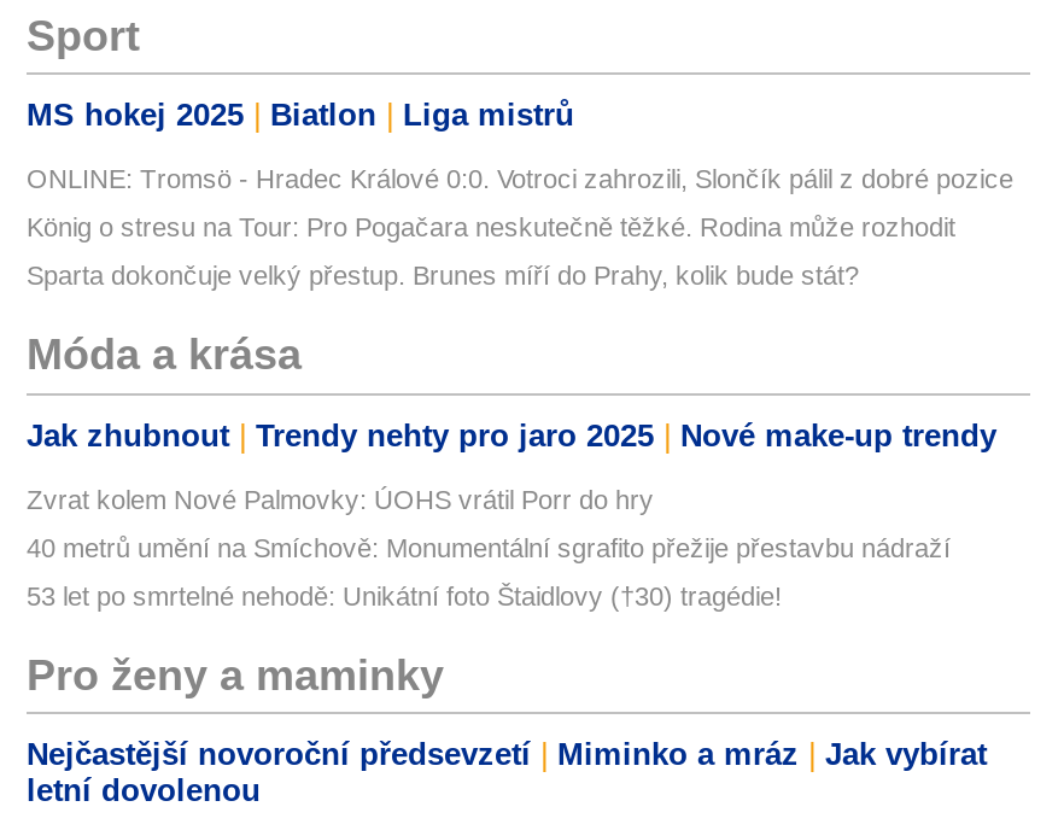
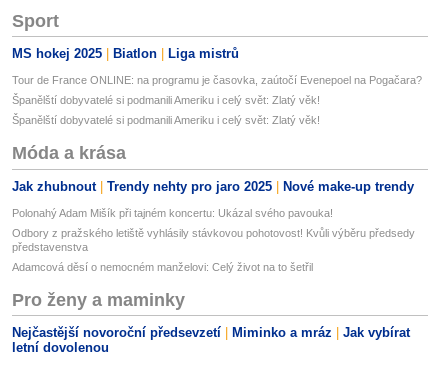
- ONLINE: Tromsö - Hradec Králové 0:0. Votroci zahrozili, Slončík pálil z dobré pozice
+ Tour de France ONLINE: na programu je časovka, zaútočí Evenepoel na Pogačara?

- König o stresu na Tour: Pro Pogačara neskutečně těžké. Rodina může rozhodit
+ Španělští dobyvatelé si podmanili Ameriku i celý svět: Zlatý věk!

- Sparta dokončuje velký přestup. Brunes míří do Prahy, kolik bude stát?
+ Španělští dobyvatelé si podmanili Ameriku i celý svět: Zlatý věk!

- Zvrat kolem Nové Palmovky: ÚOHS vrátil Porr do hry
+ Polonahý Adam Mišík při tajném koncertu: Ukázal svého pavouka!

- 40 metrů umění na Smíchově: Monumentální sgrafito přežije přestavbu nádraží
+ Odbory z pražského letiště vyhlásily stávkovou pohotovost! Kvůli výběru předsedy
+ představenstva

- 53 let po smrtelné nehodě: Unikátní foto Štaidlovy (†30) tragédie!
+ Adamcová děsí o nemocném manželovi: Celý život na to šetřil
